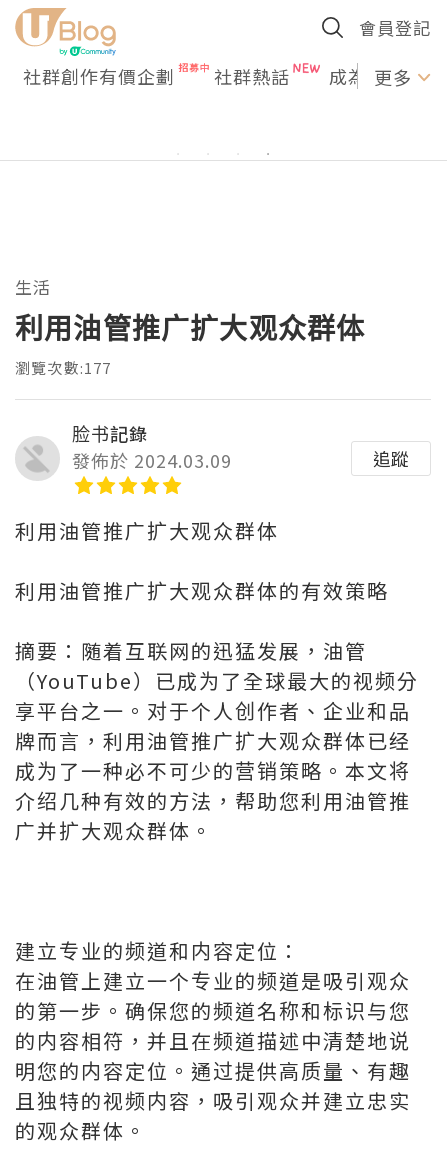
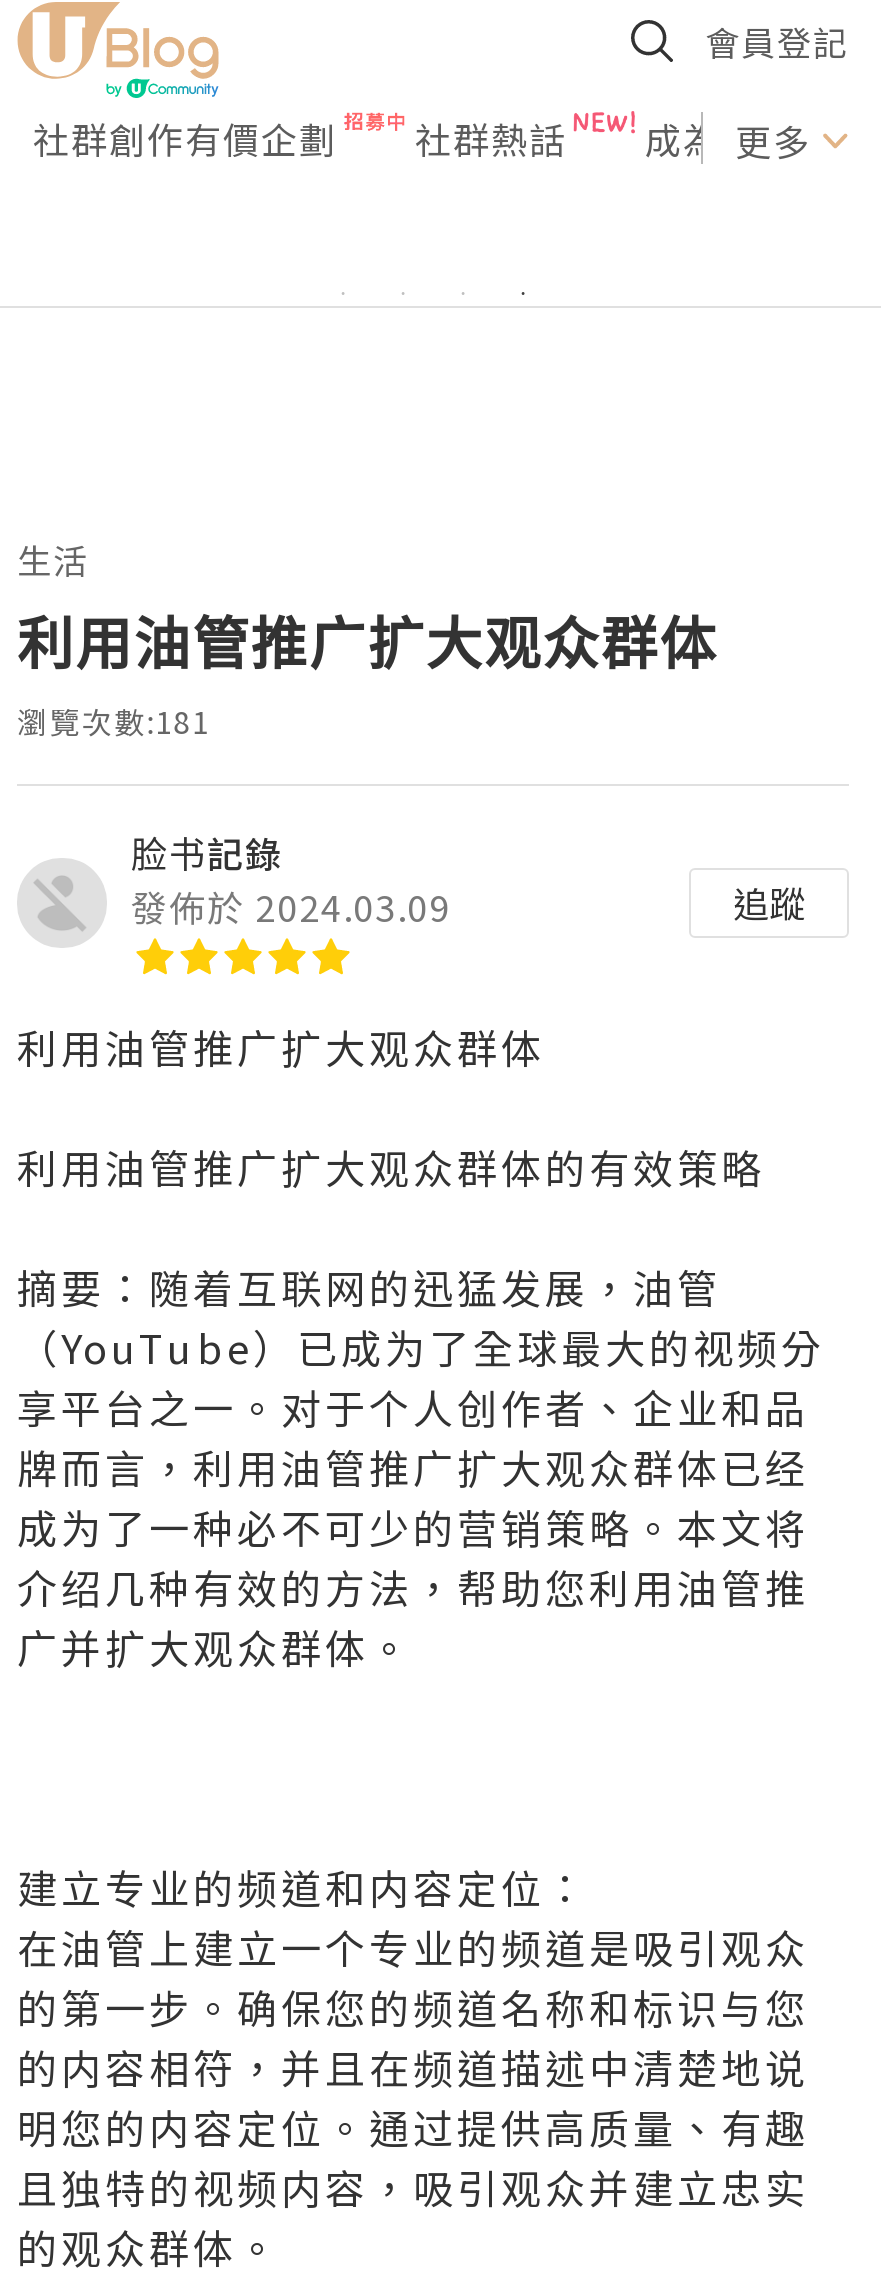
- 瀏覽次數:177
+ 瀏覽次數:181
